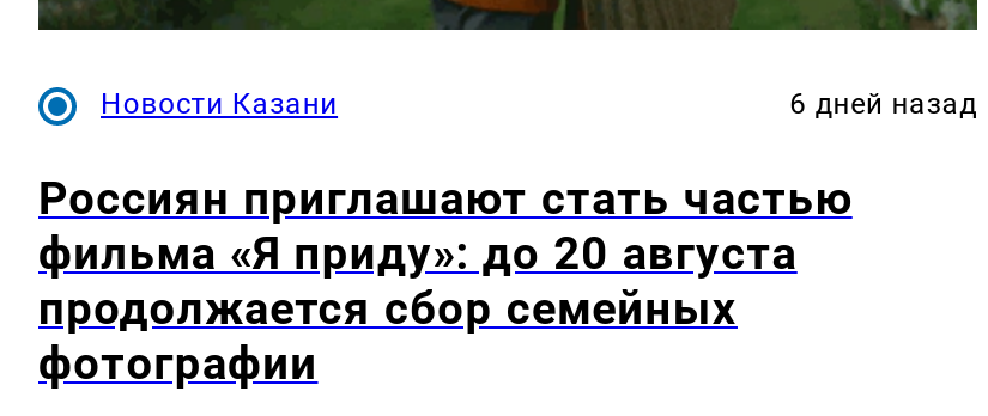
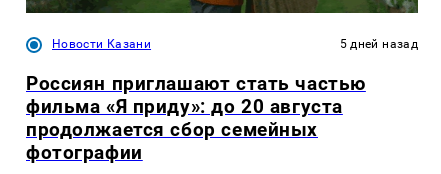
- 6 дней назад
+ 5 дней назад
